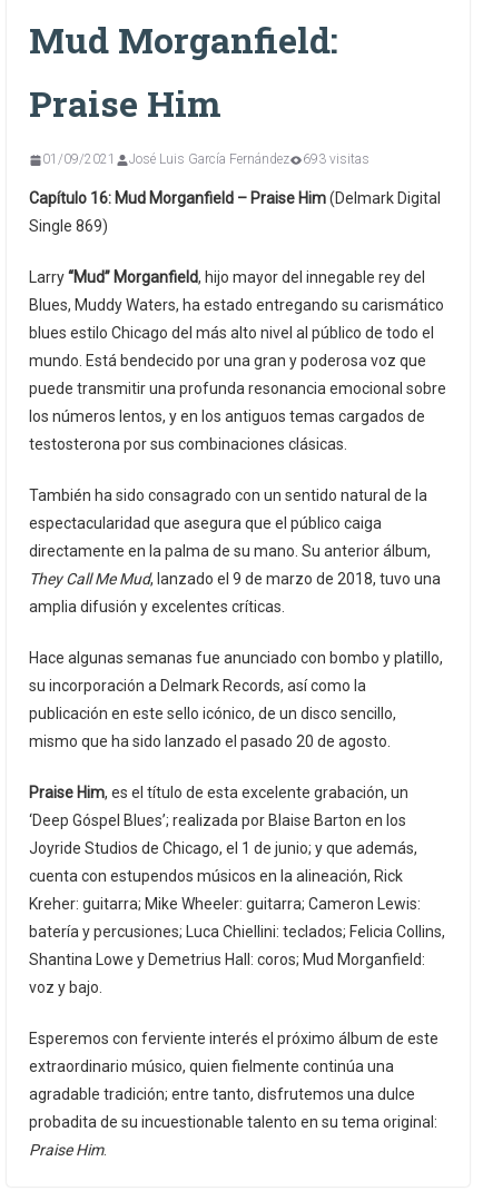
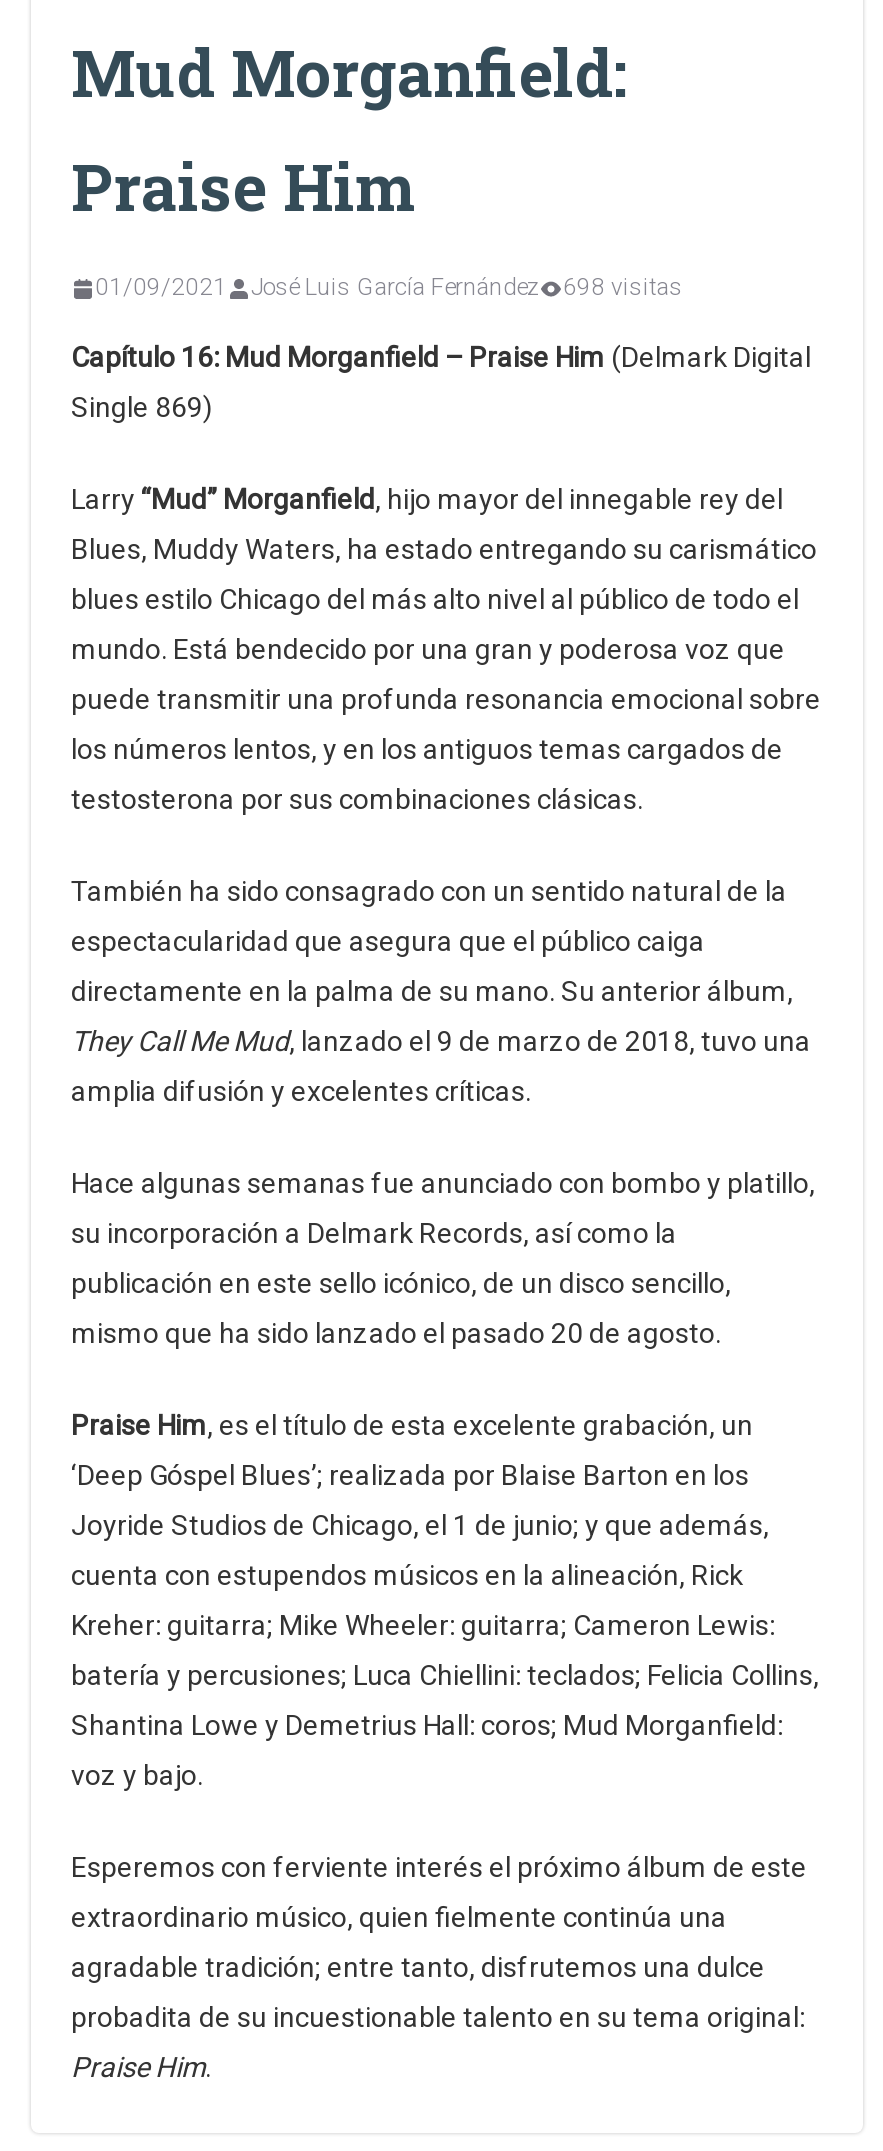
- 01/09/2021 José Luis García Fernández 693 visitas
+ 01/09/2021 José Luis García Fernández 698 visitas
